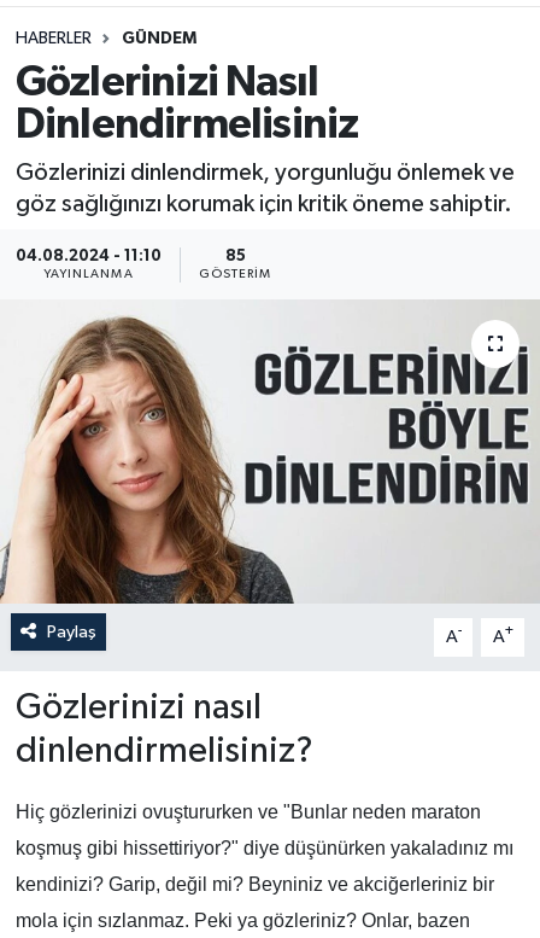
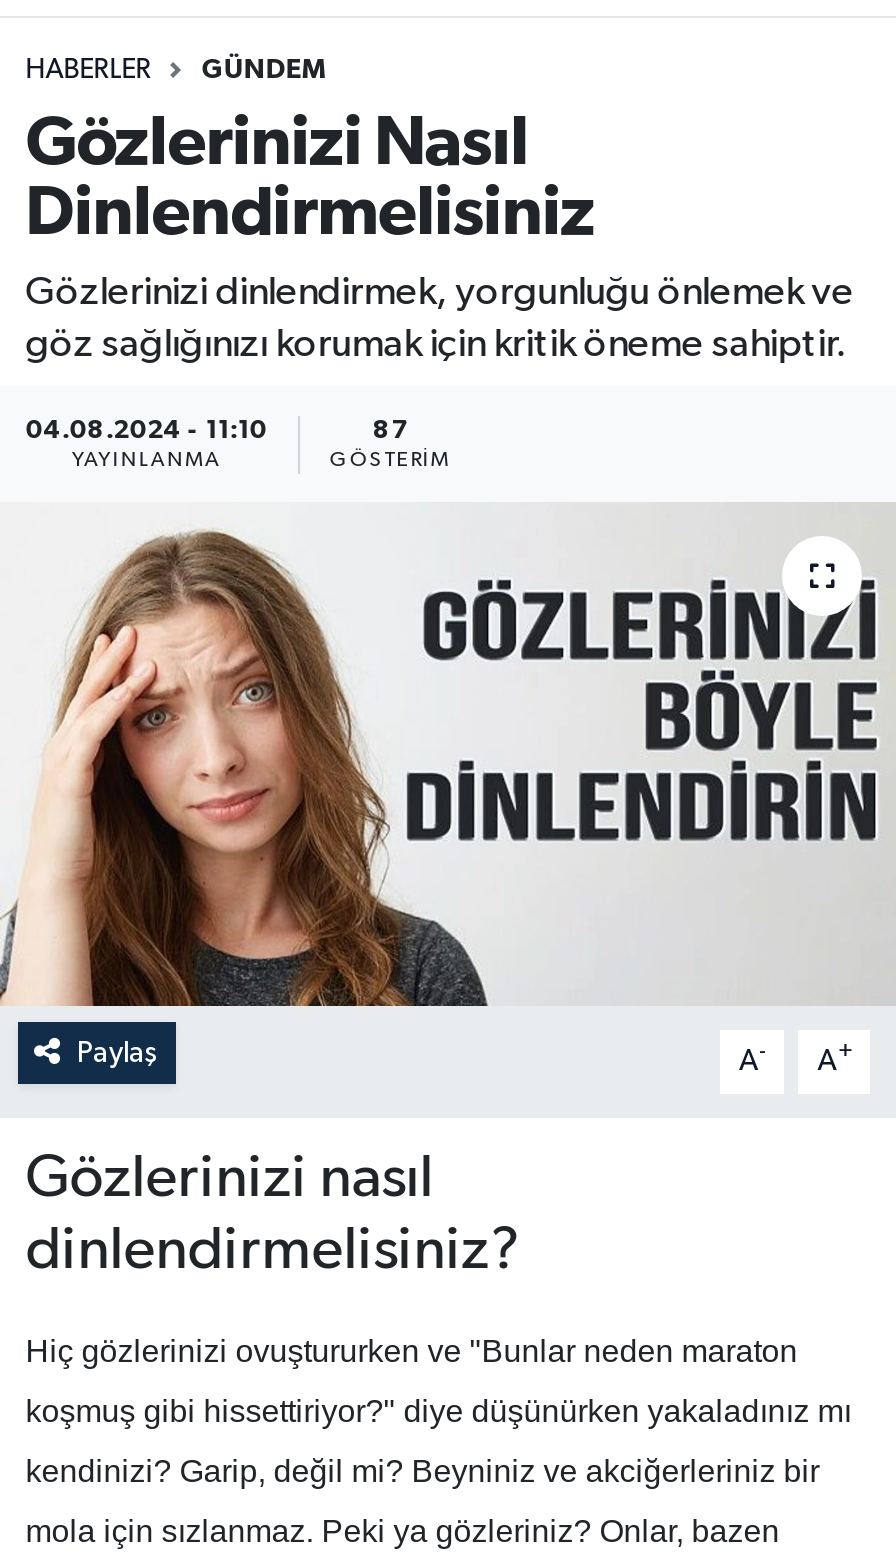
- 85
+ 87
